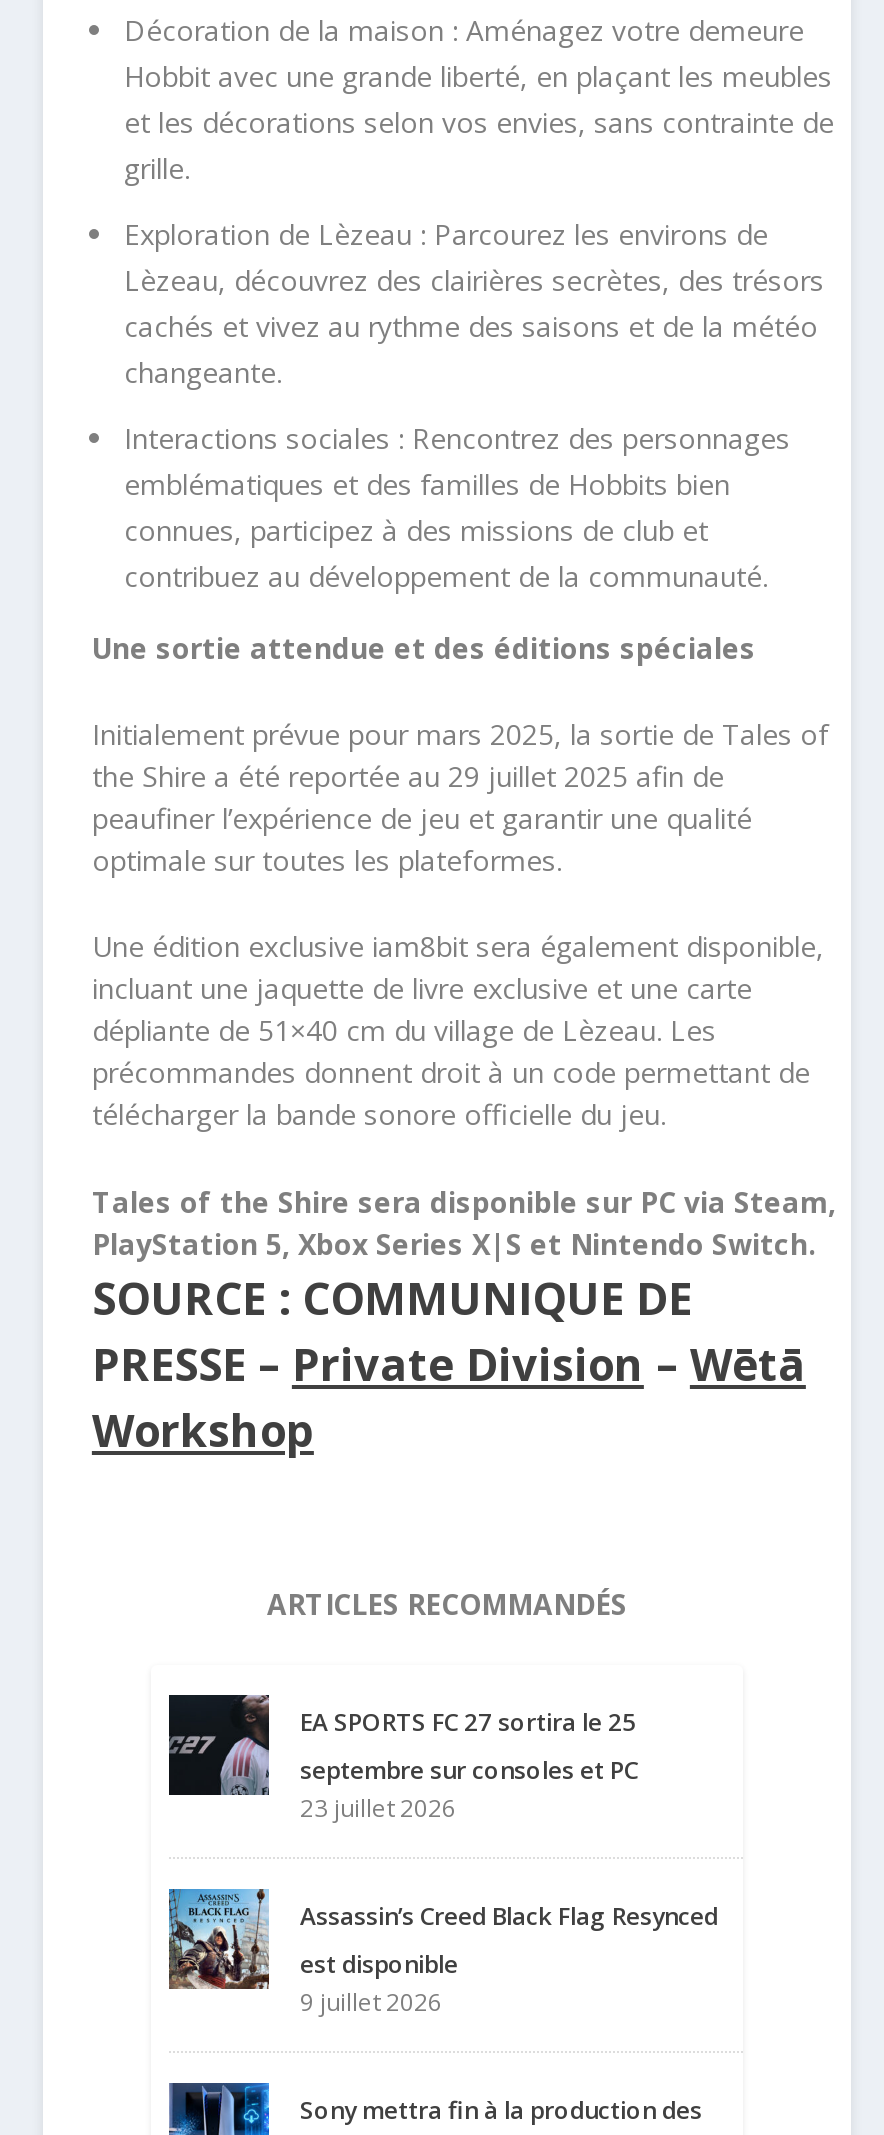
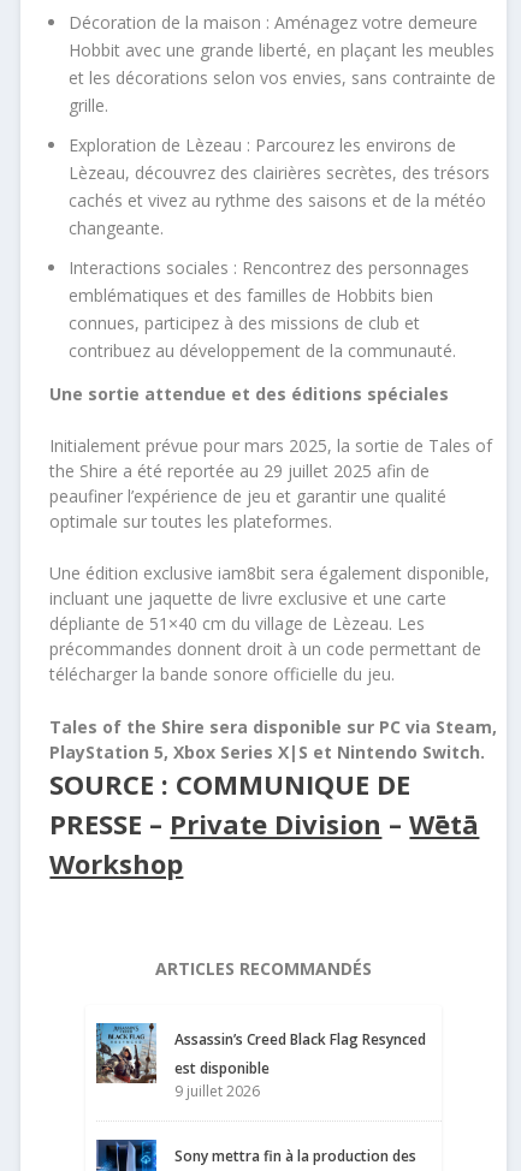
- [image]
- EA SPORTS FC 27 sortira le 25
- septembre sur consoles et PC
- 23 juillet 2026
